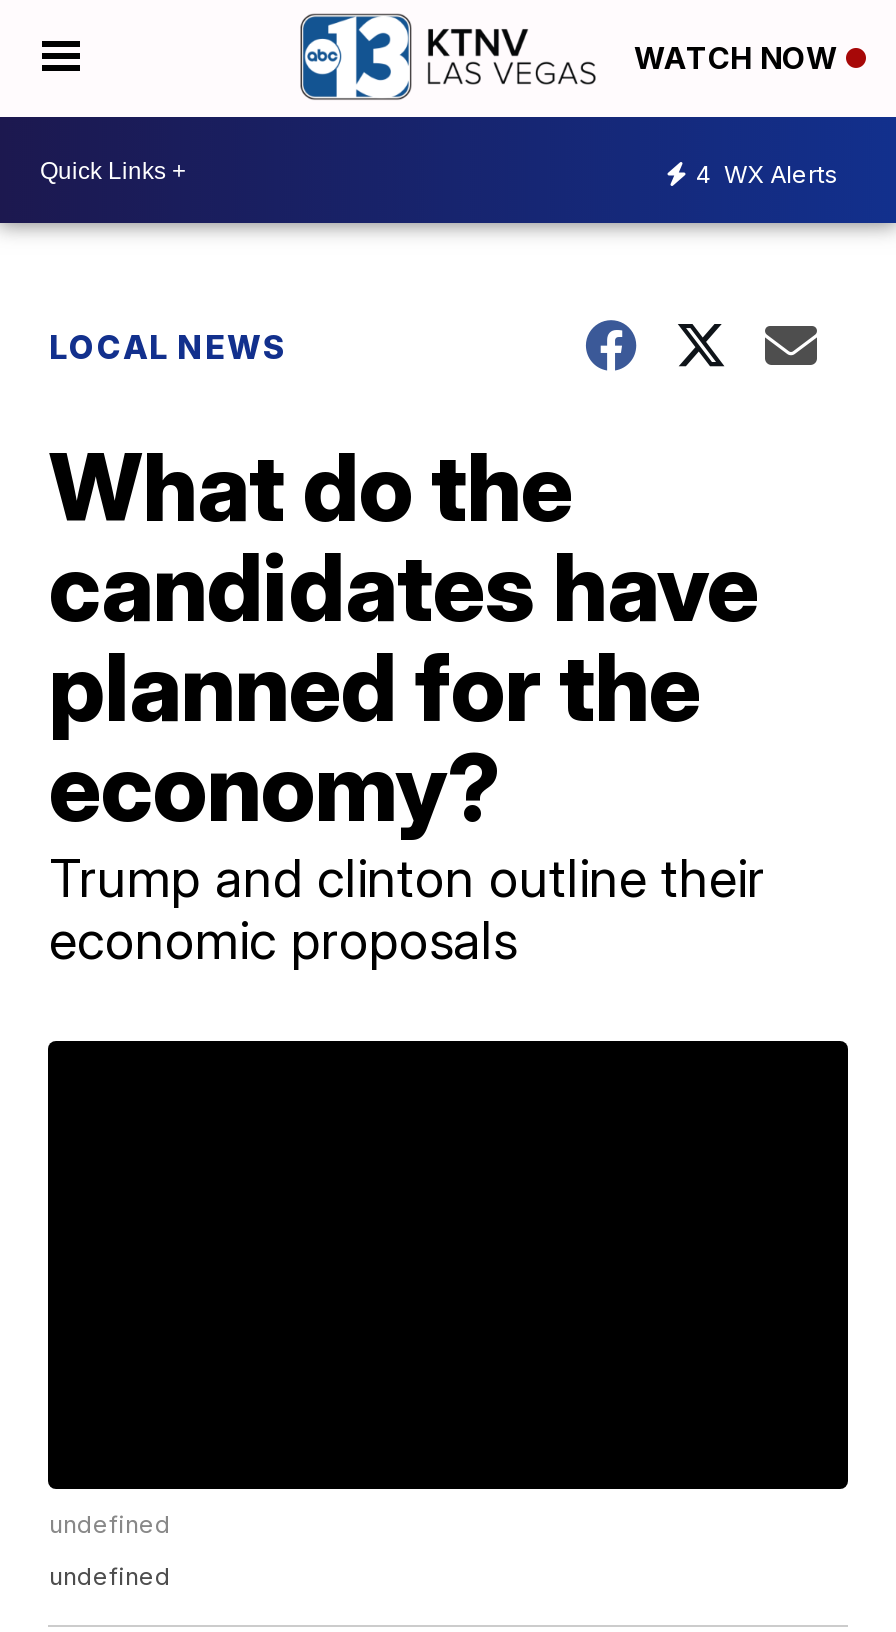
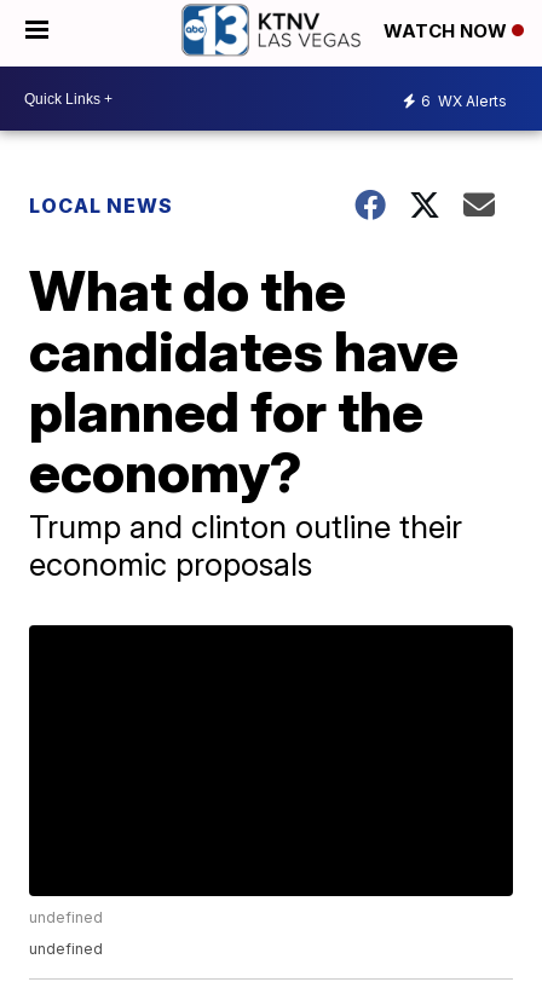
- 4 WX Alerts
+ 6 WX Alerts
